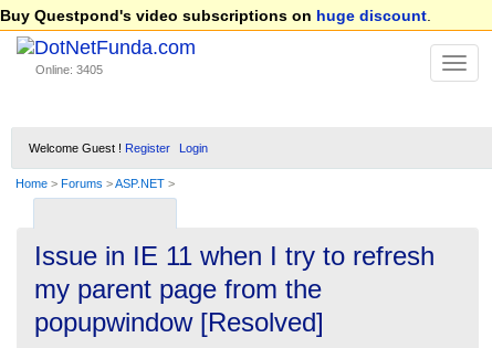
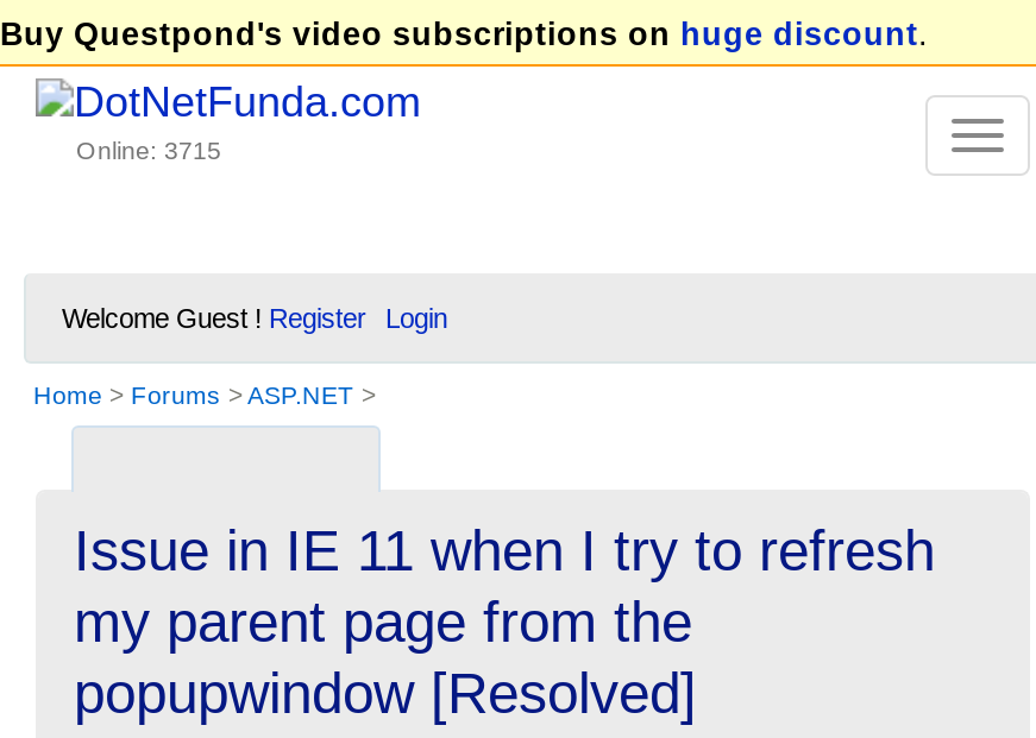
- Online: 3405
+ Online: 3715
